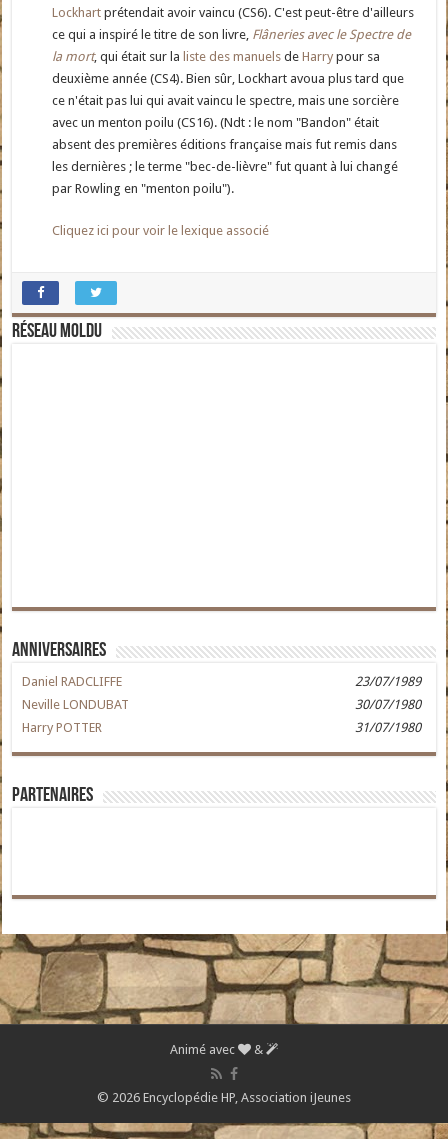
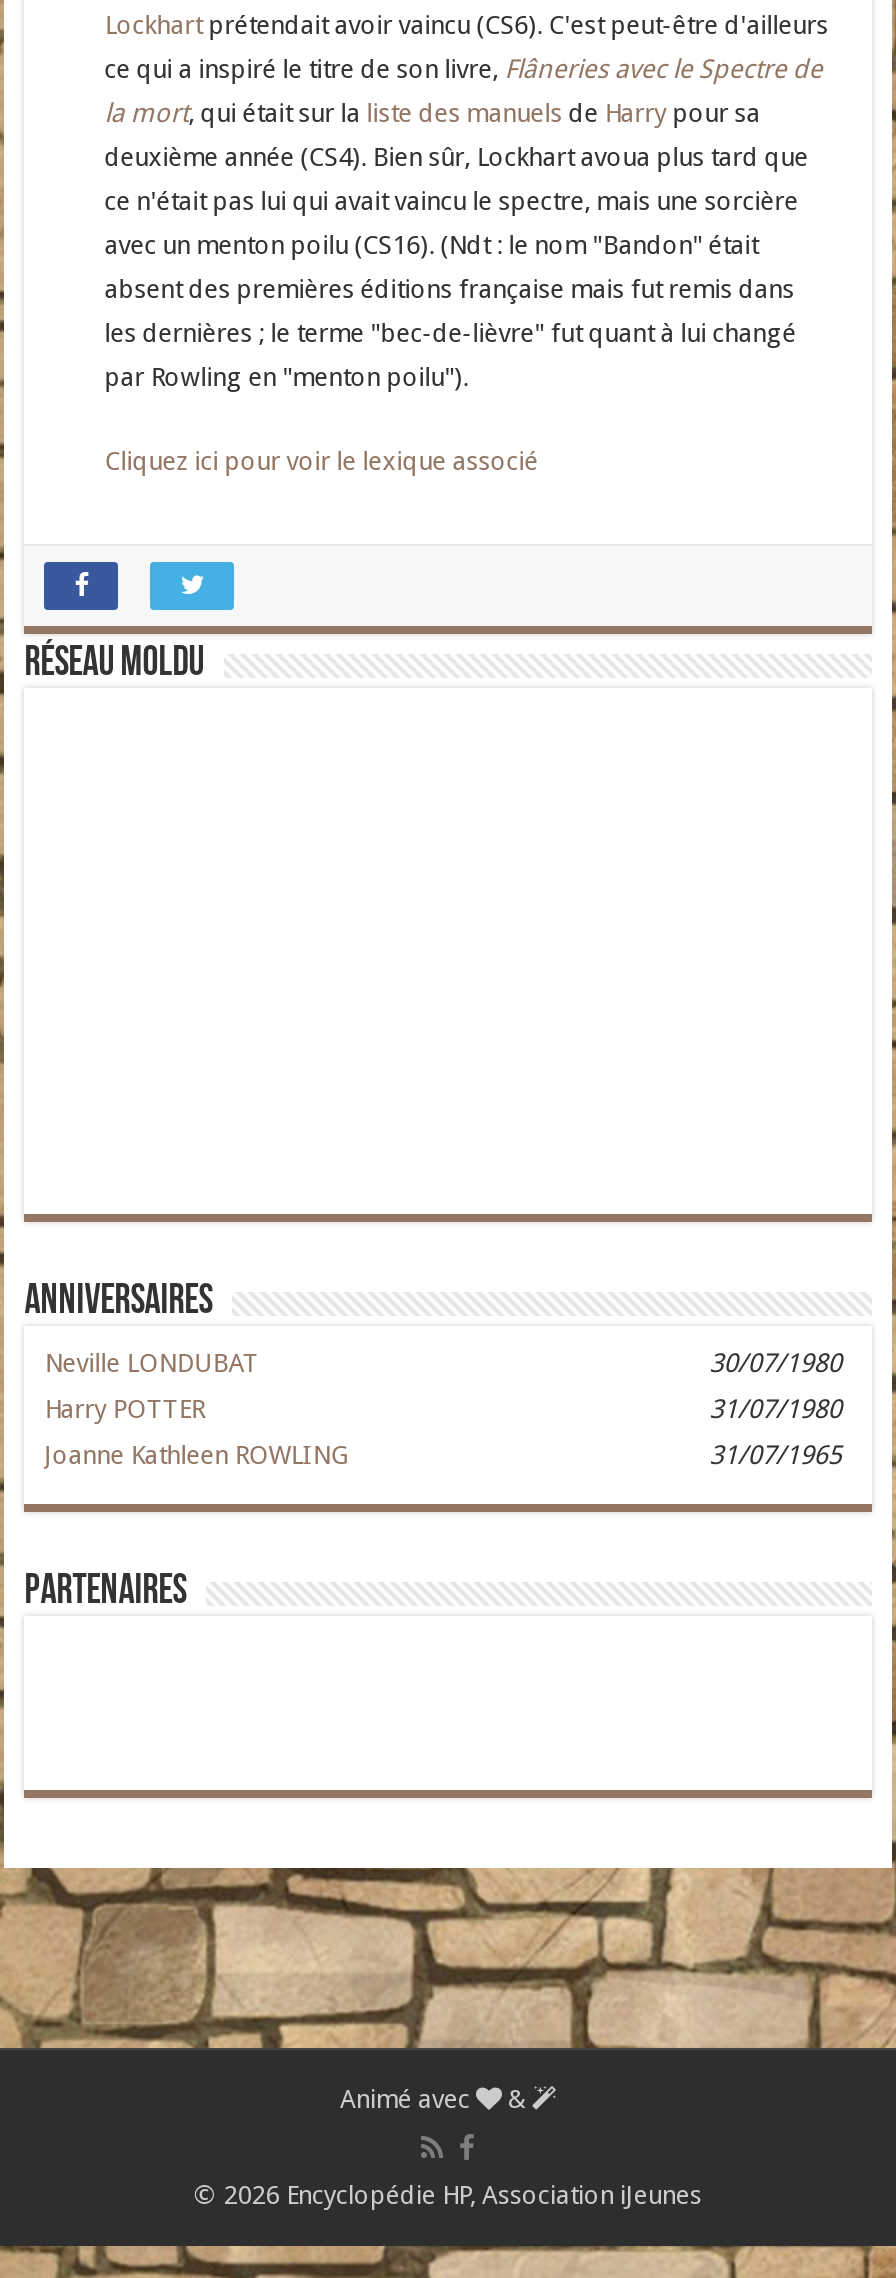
- Daniel RADCLIFFE
- 23/07/1989

moved up: Neville LONDUBAT | 30/07/1980 | Harry POTTER | 31/07/1980

+ Joanne Kathleen ROWLING
+ 31/07/1965
